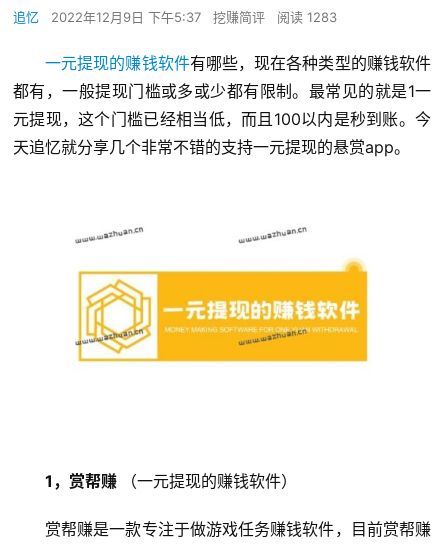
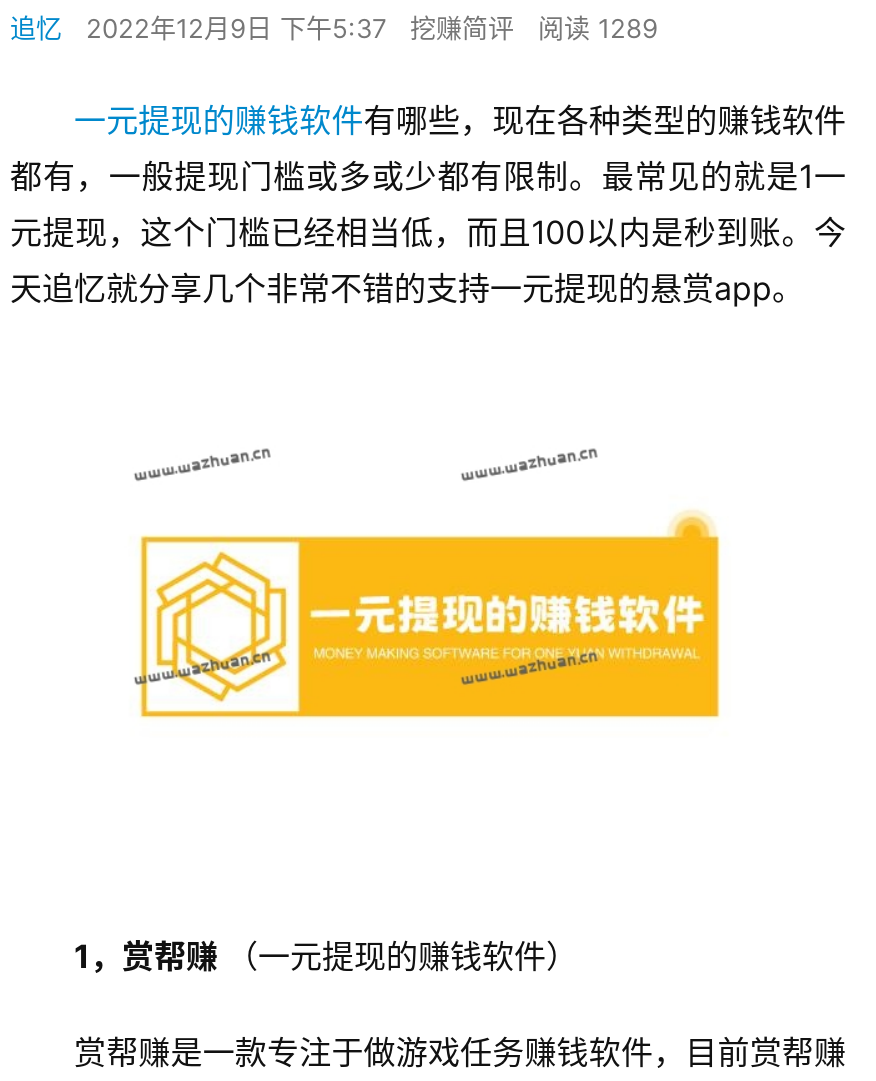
- 追忆 2022年12月9日 下午5:37 挖赚简评 阅读 1283
+ 追忆 2022年12月9日 下午5:37 挖赚简评 阅读 1289
